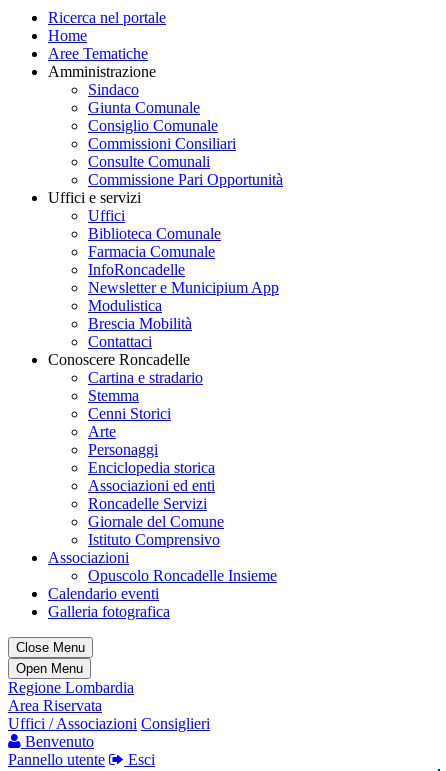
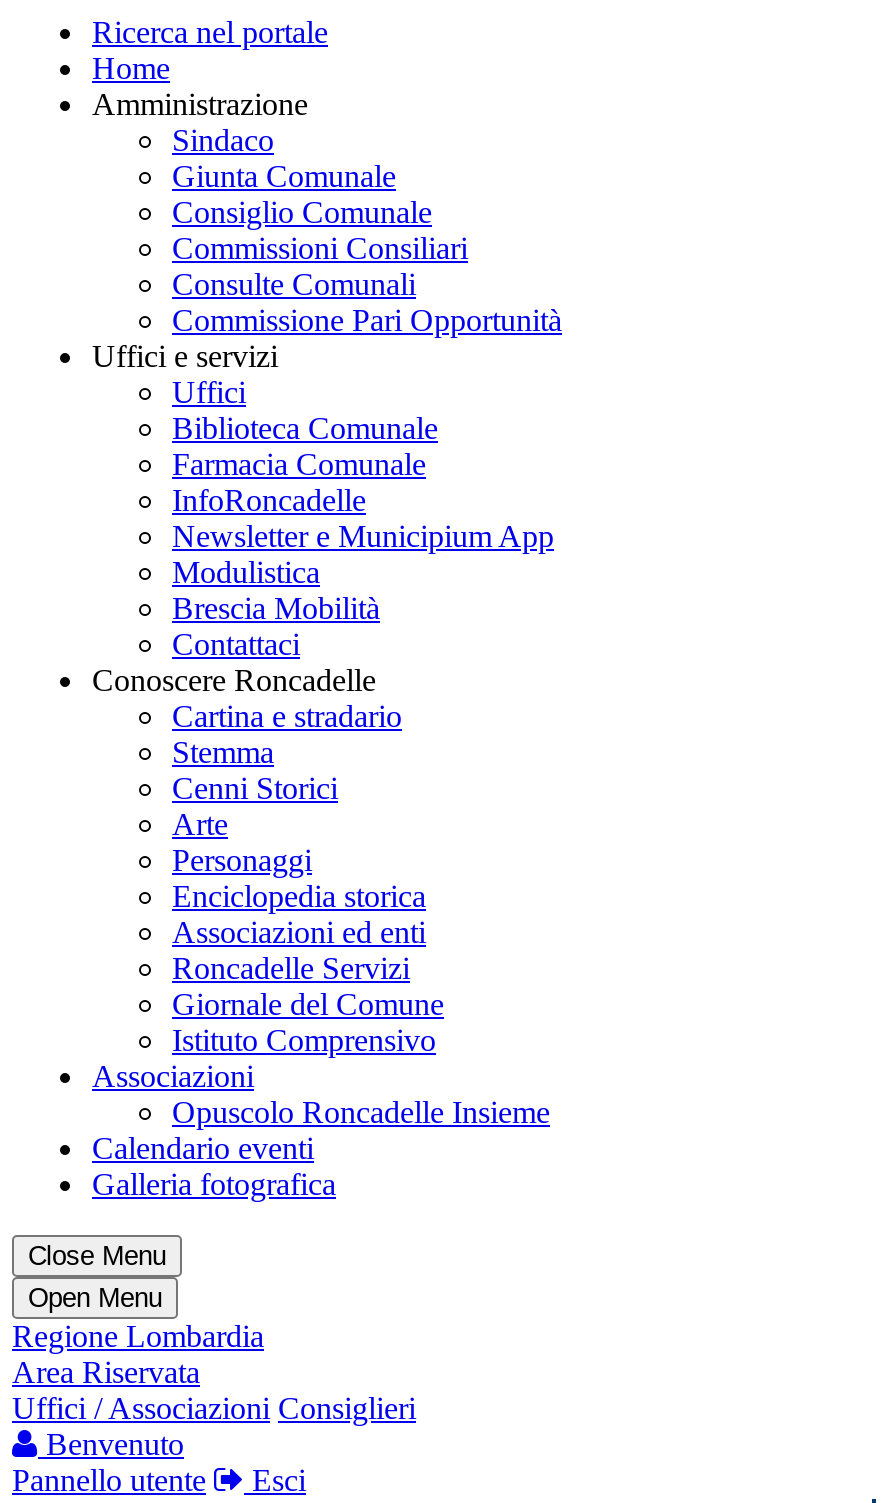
- Aree Tematiche
